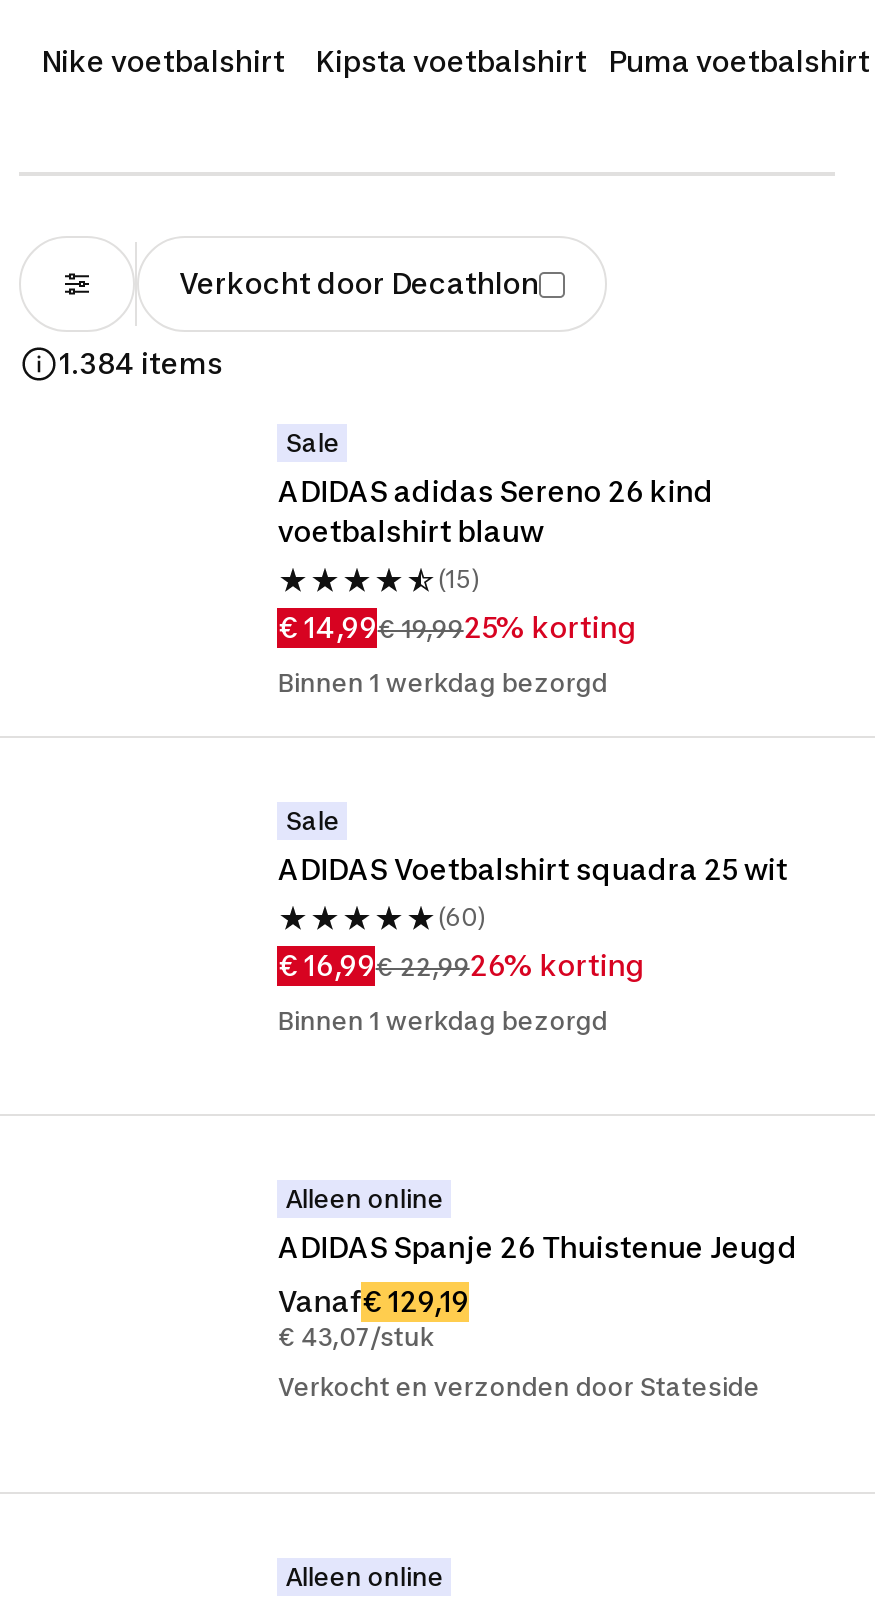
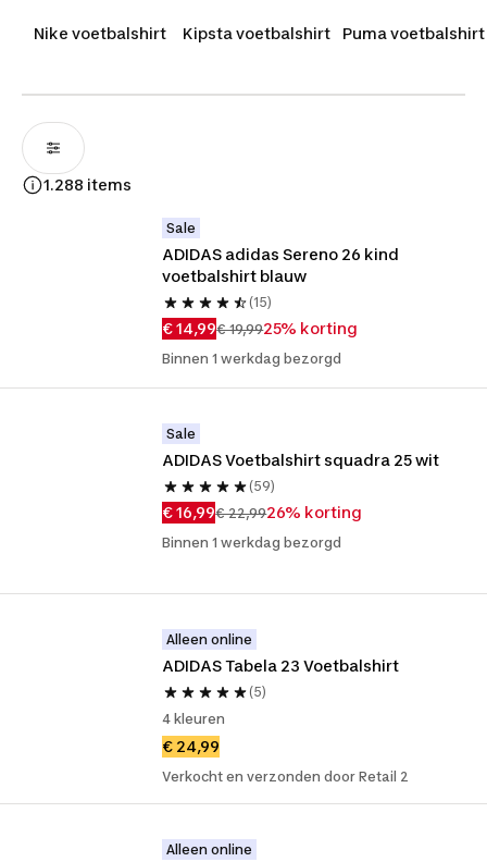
- Verkocht door Decathlon
- 1.384 items
+ 1.288 items

- (60)
+ (59)

- ADIDAS Spanje 26 Thuistenue Jeugd
- Vanaf€ 129,19
- € 43,07/stuk
- Verkocht en verzonden door Stateside
+ ADIDAS Tabela 23 Voetbalshirt
+ (5)
+ 4 kleuren
+ € 24,99
+ Verkocht en verzonden door Retail 2
